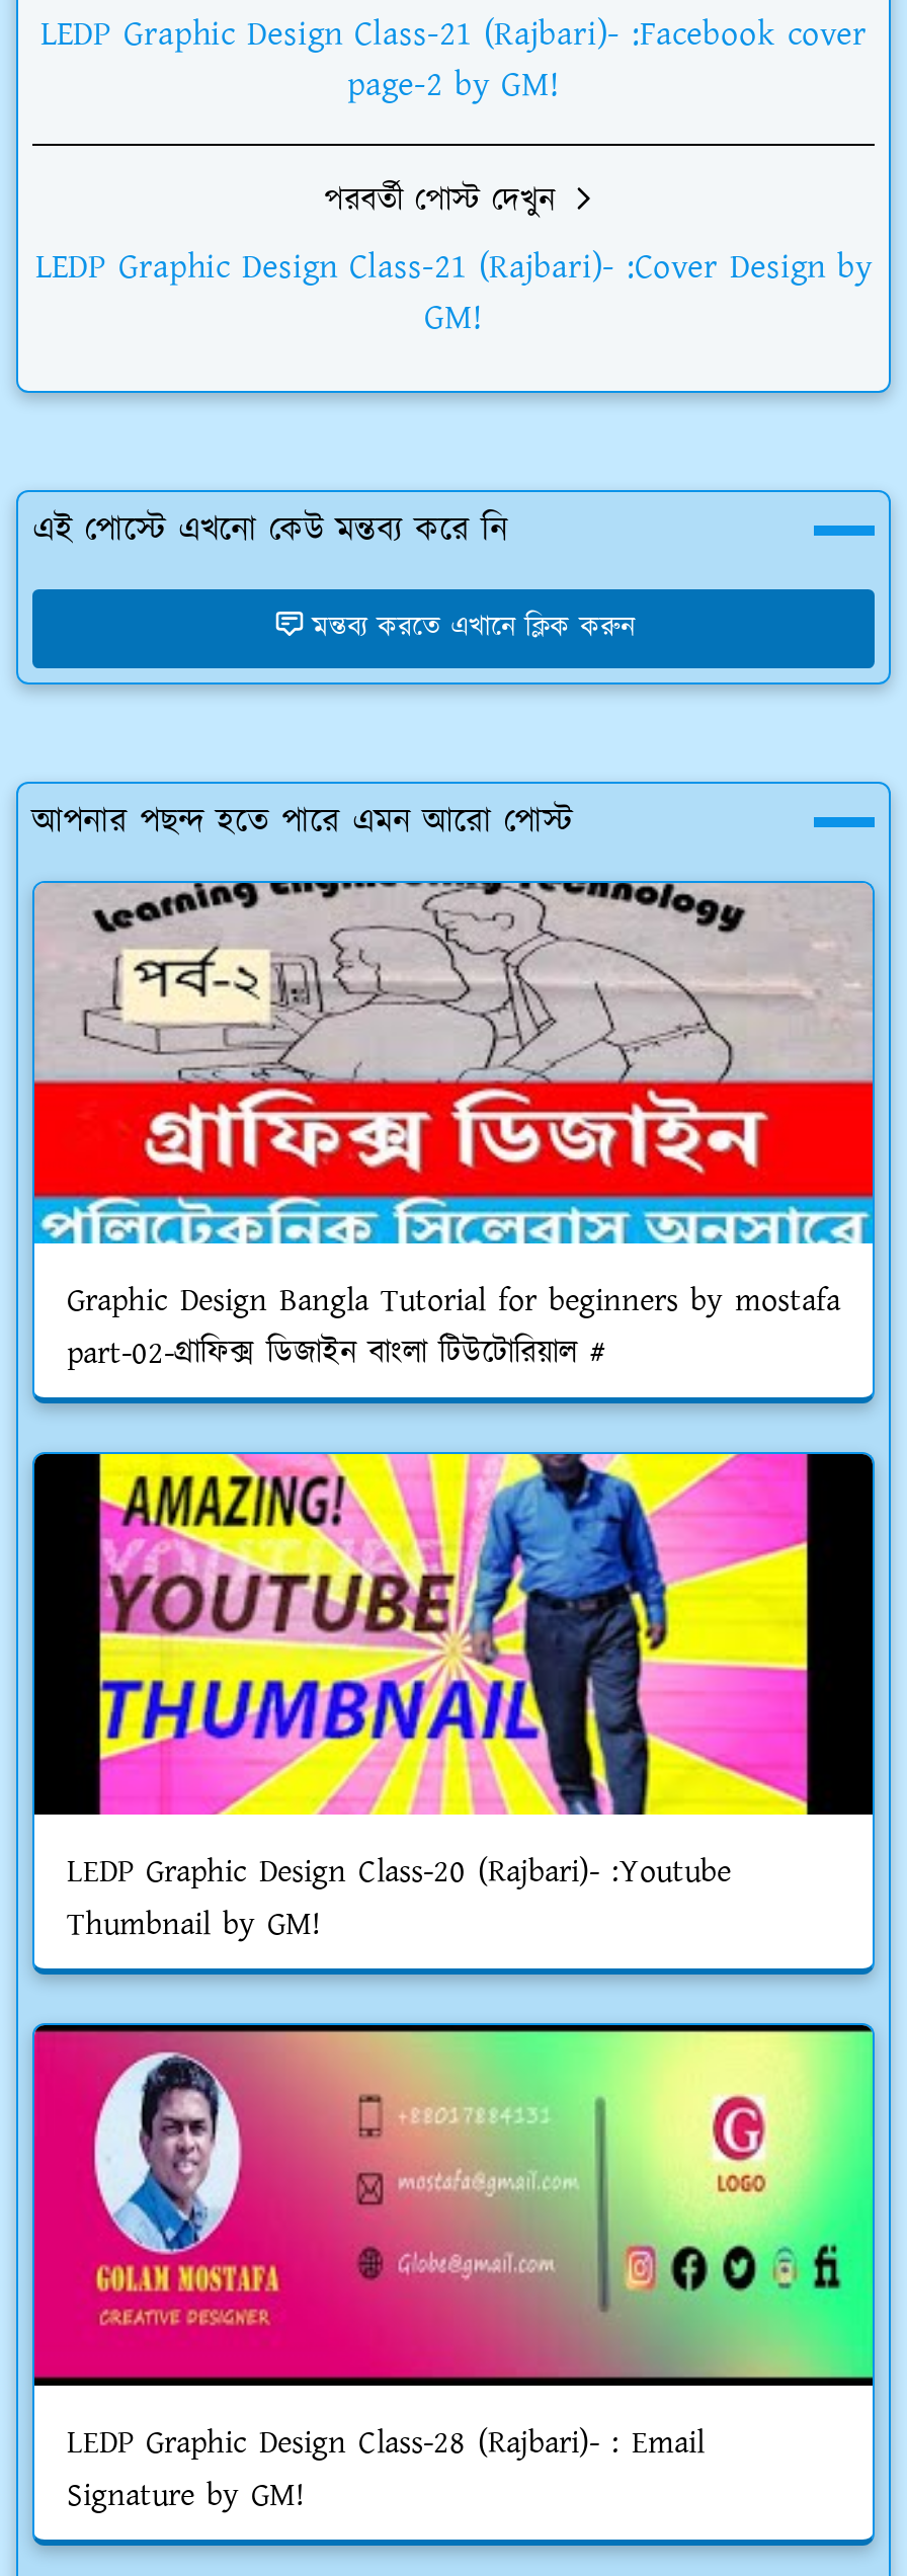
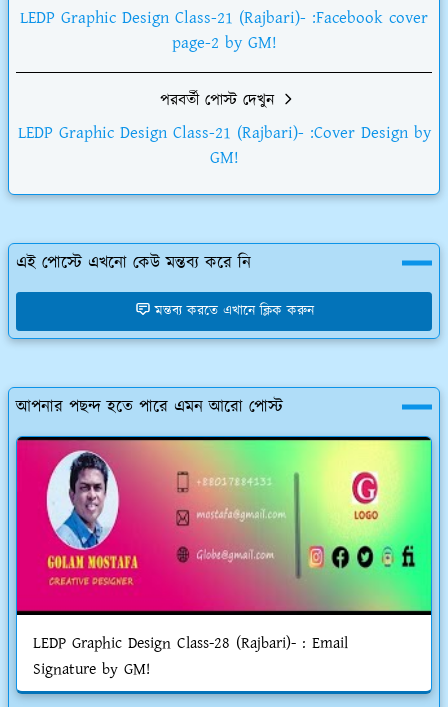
- [image]
- Graphic Design Bangla Tutorial for beginners by mostafa
- part-02-গ্রাফিক্স ডিজাইন বাংলা টিউটোরিয়াল #

- [image]
- LEDP Graphic Design Class-20 (Rajbari)- :Youtube
- Thumbnail by GM!
